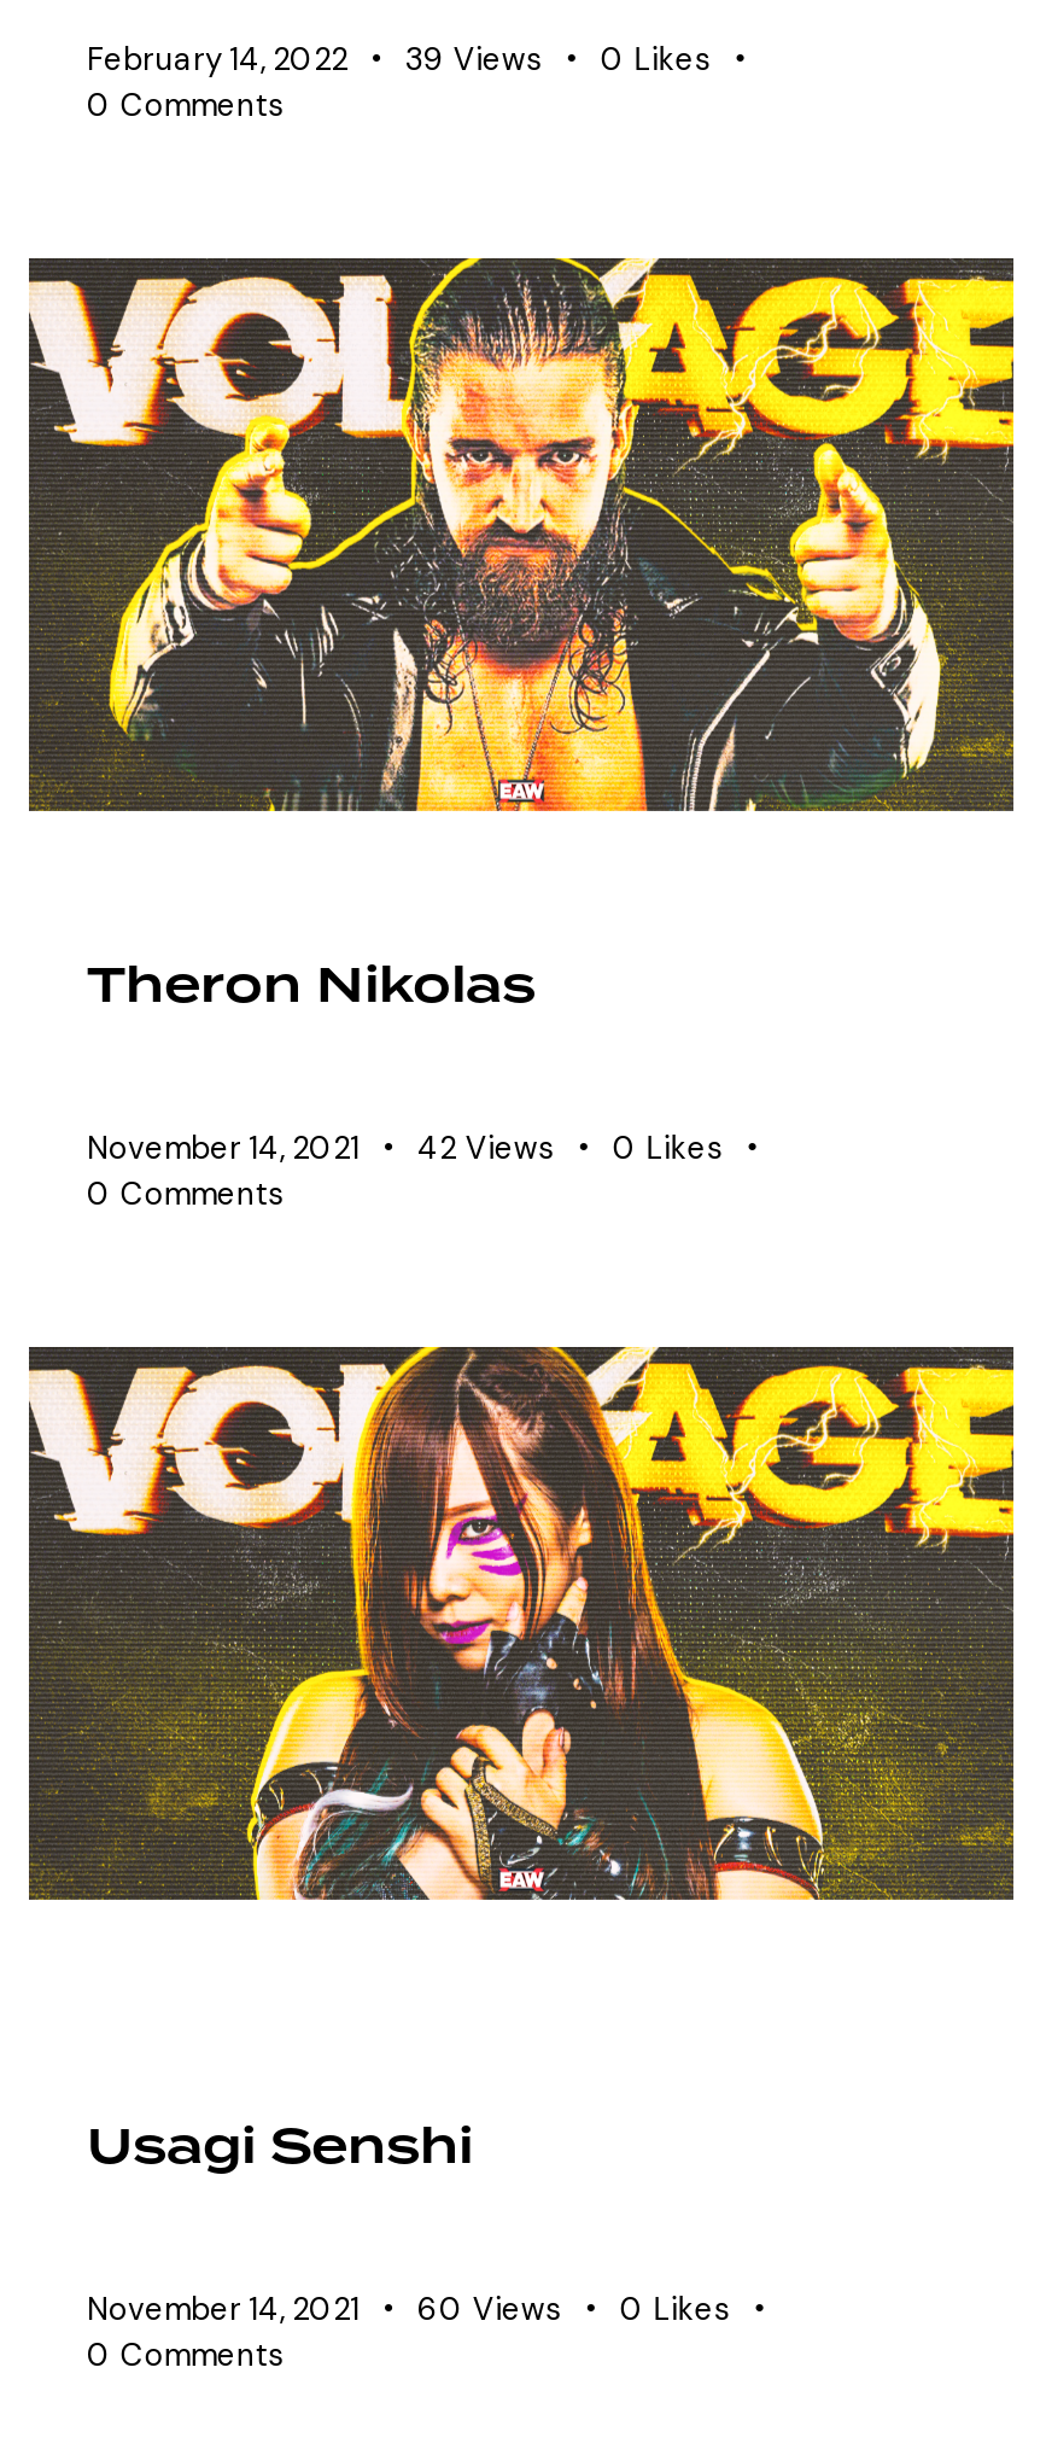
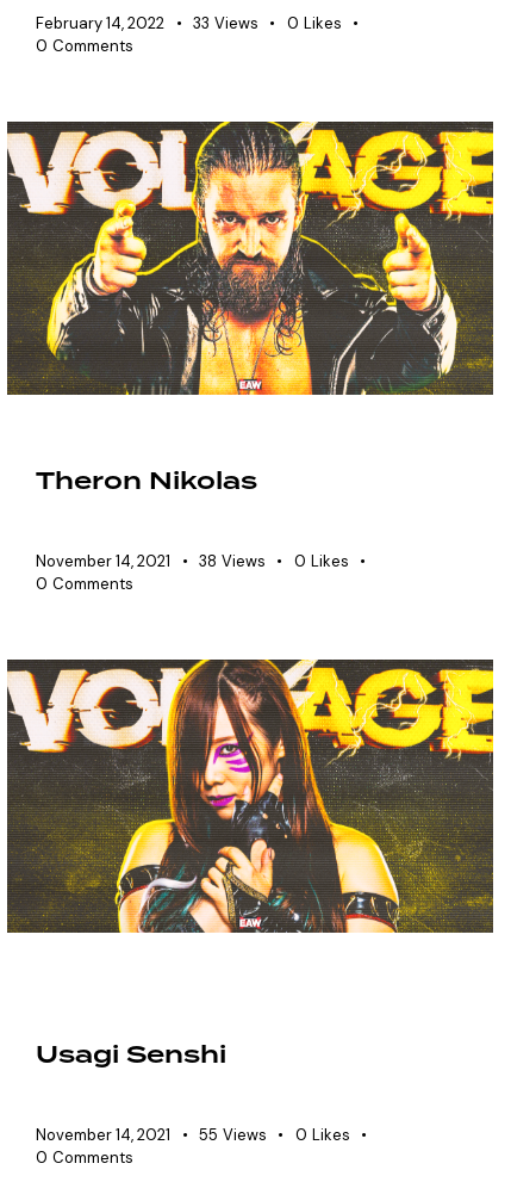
- 39 Views
+ 33 Views

- 42 Views
+ 38 Views

- 60 Views
+ 55 Views
